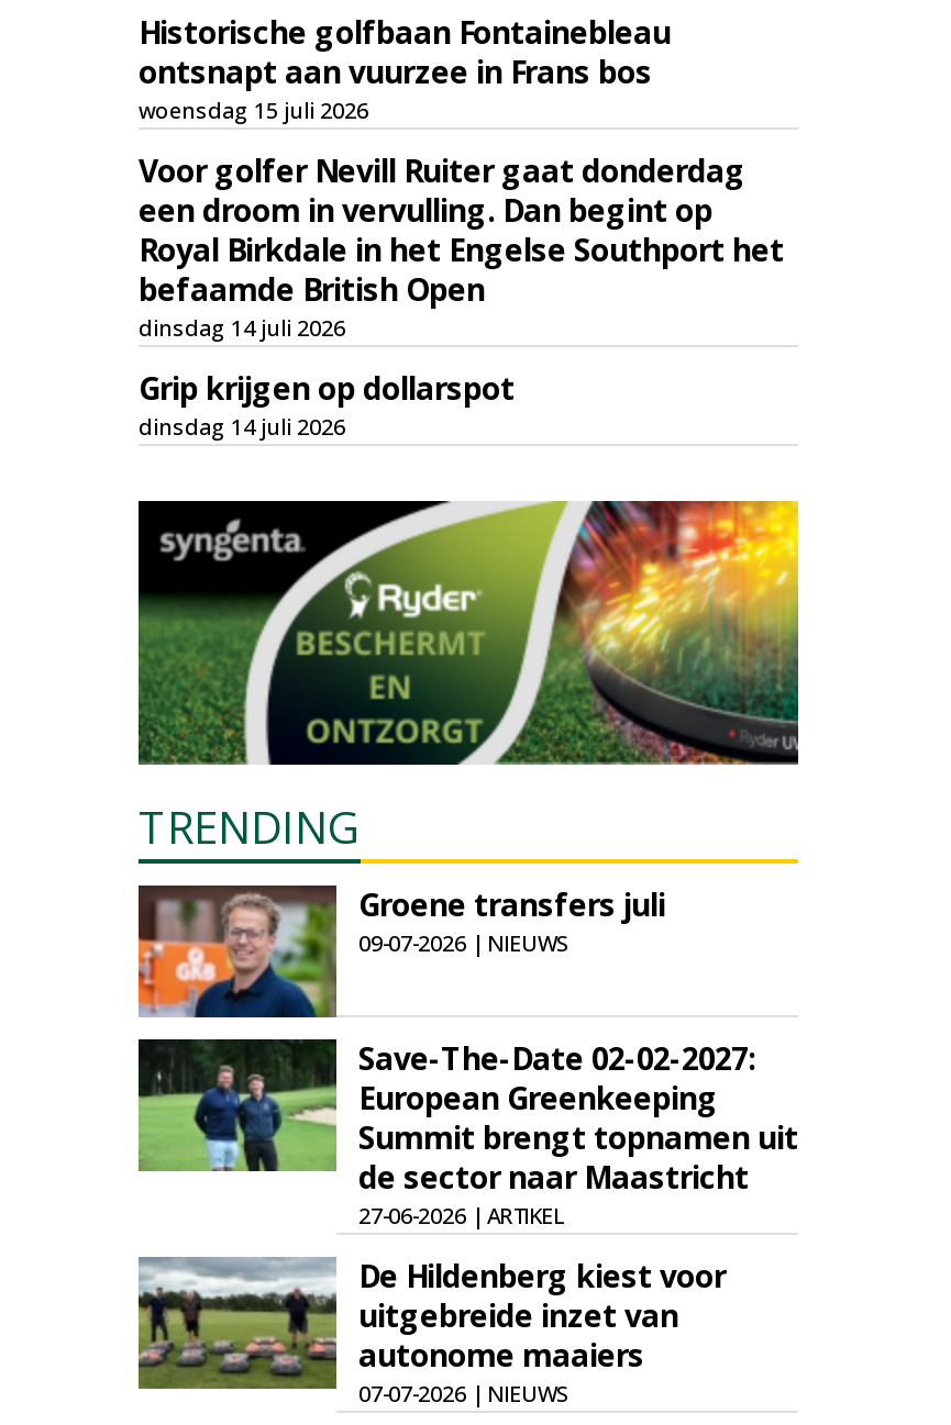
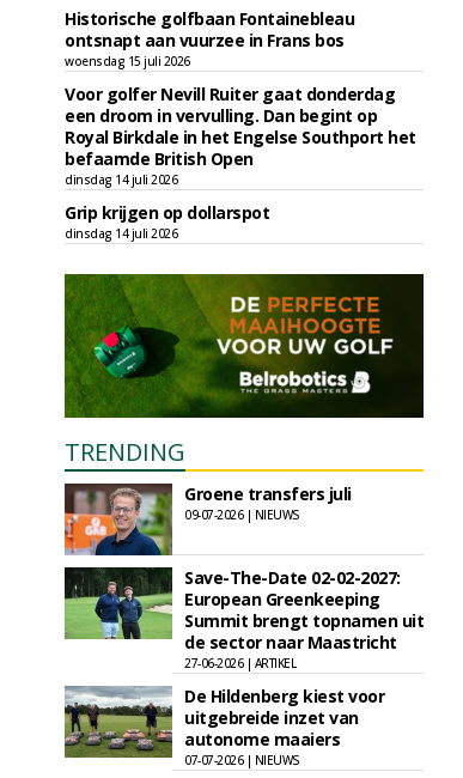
- [image]
+ [image]
